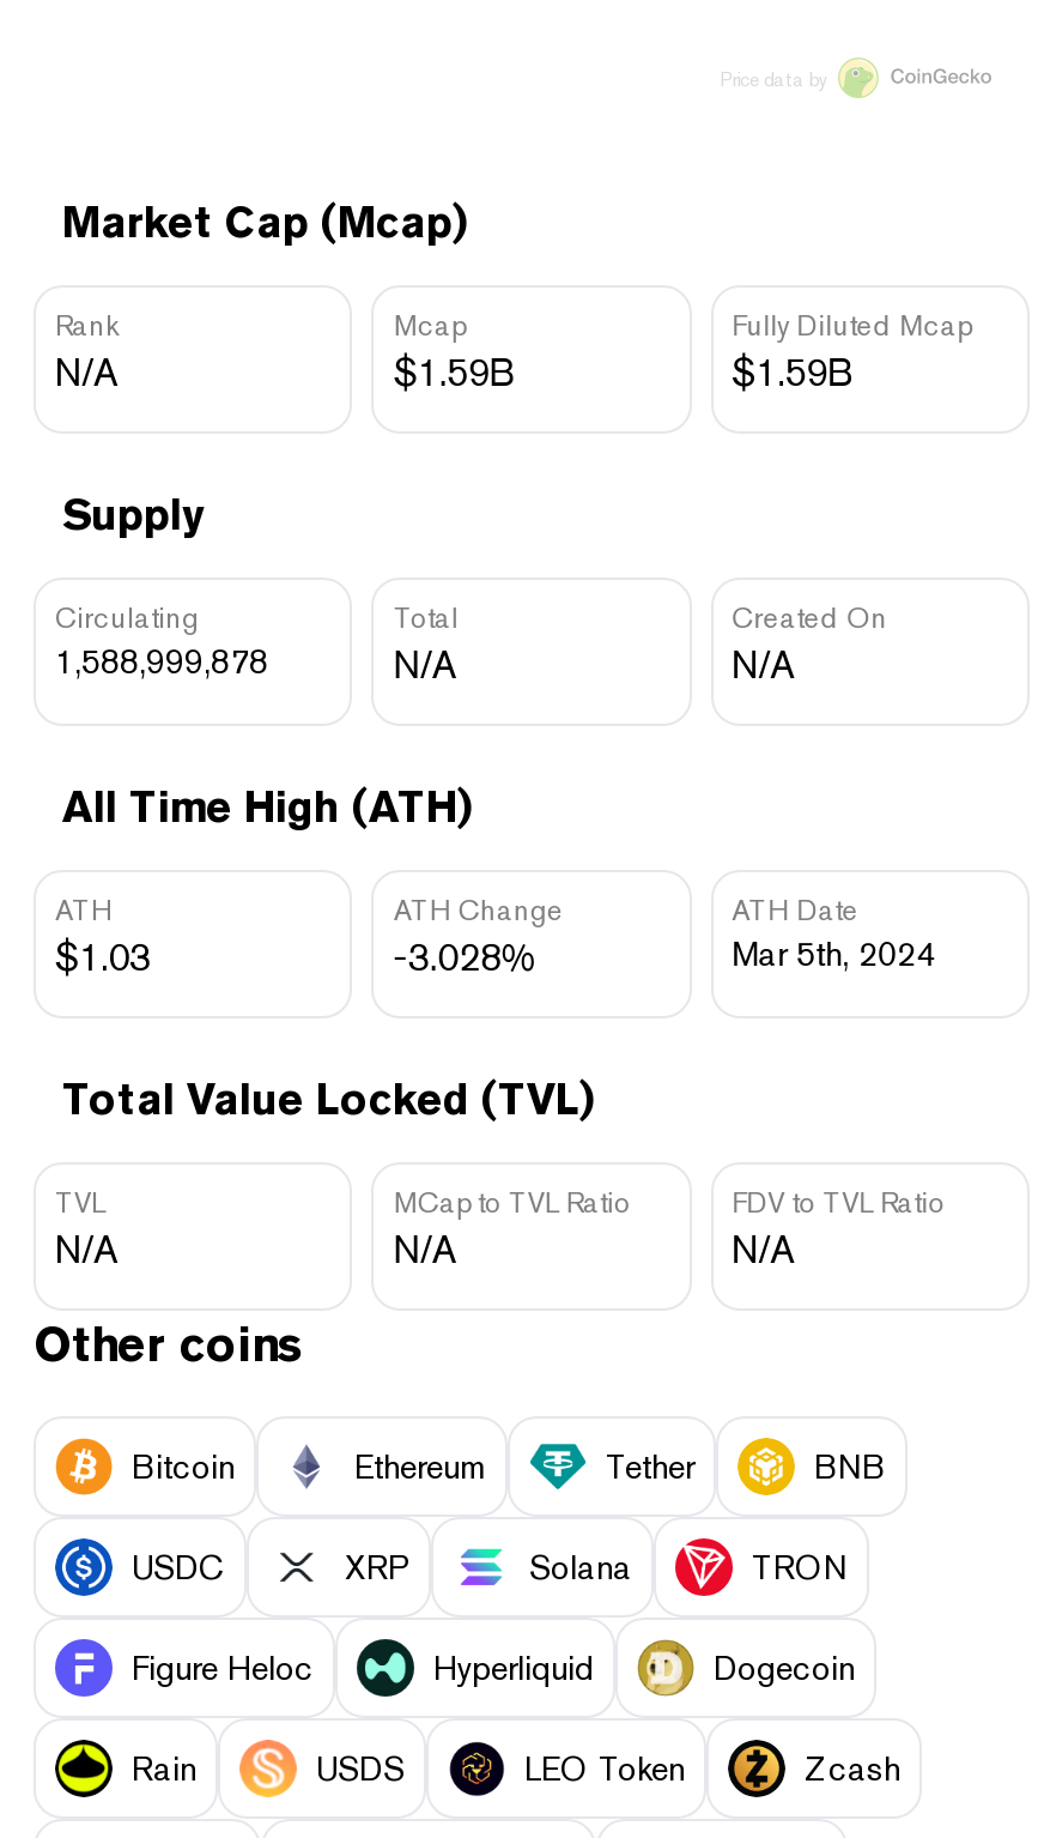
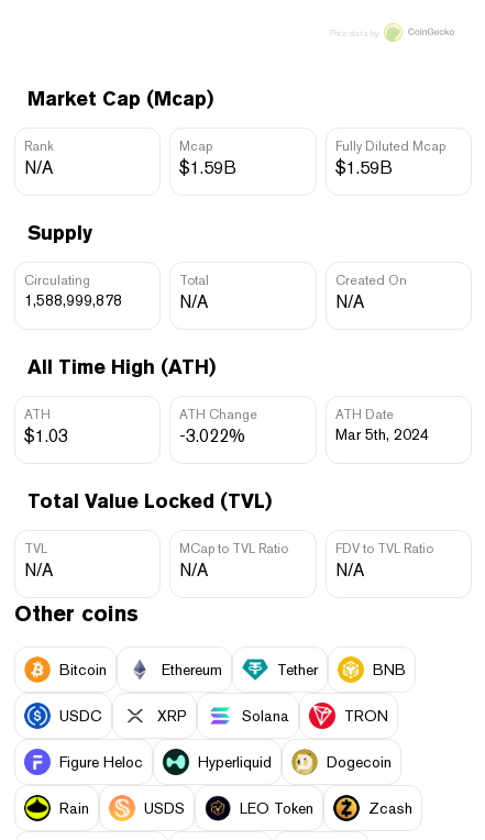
- -3.028%
+ -3.022%
